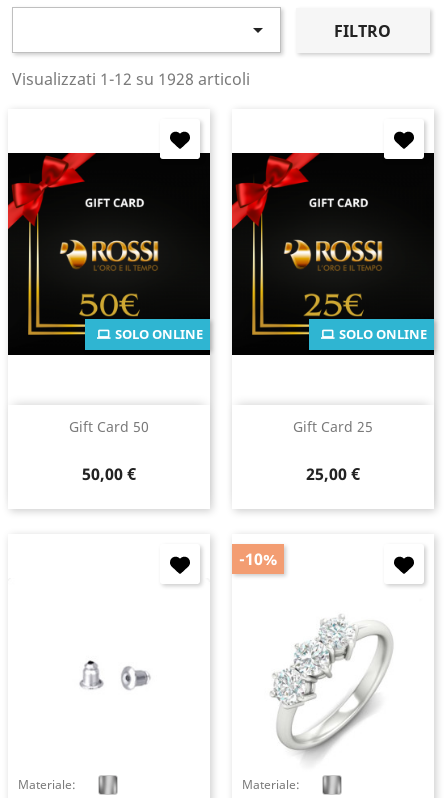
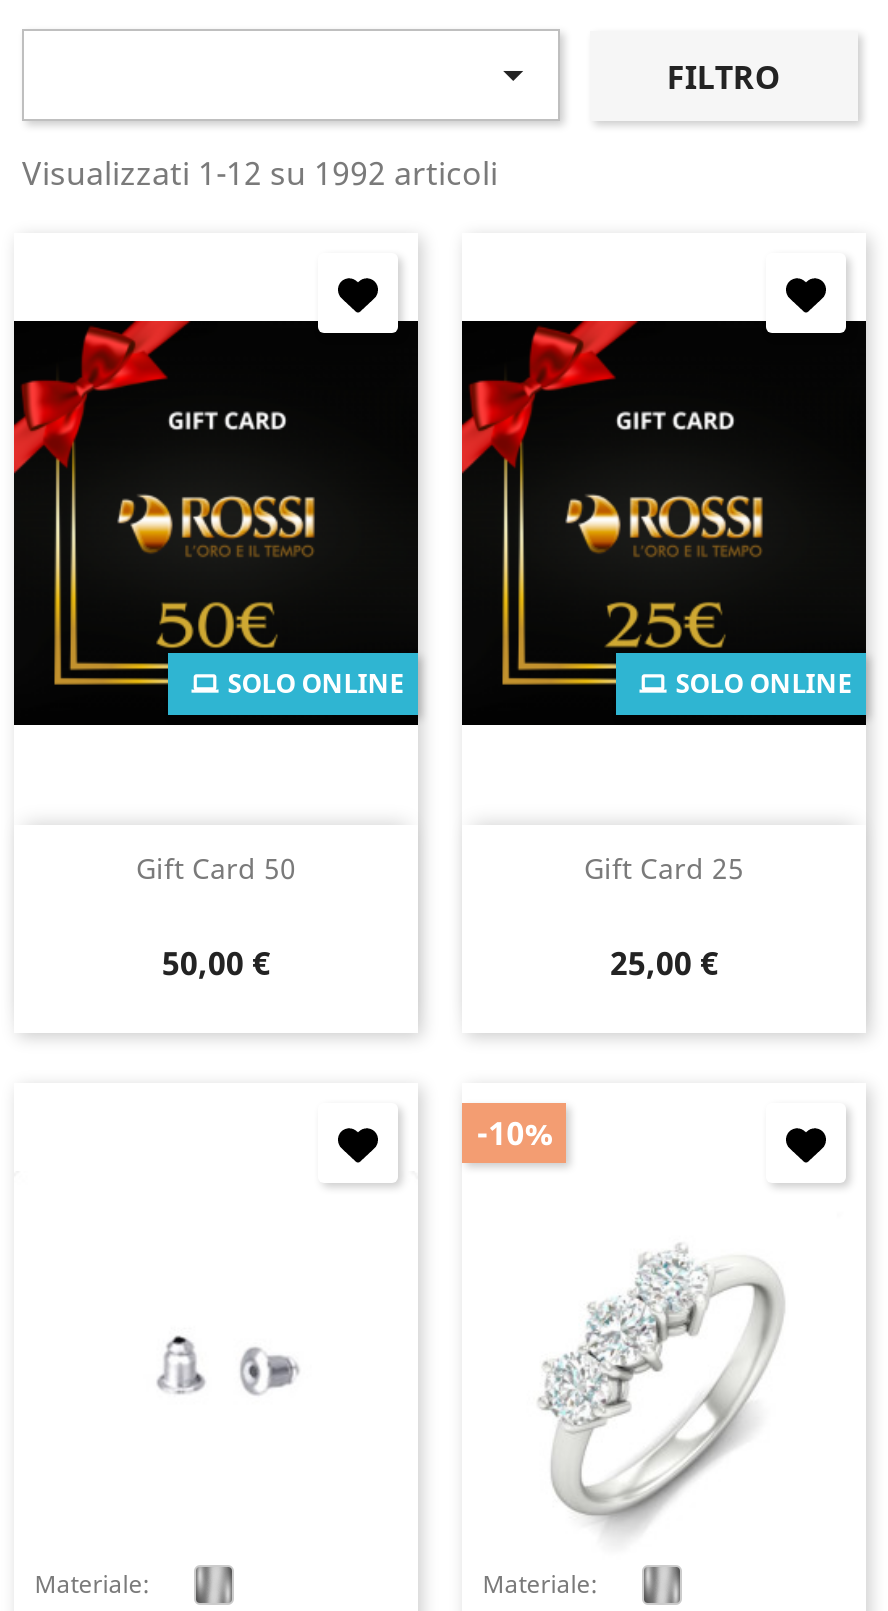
- Visualizzati 1-12 su 1928 articoli
+ Visualizzati 1-12 su 1992 articoli
